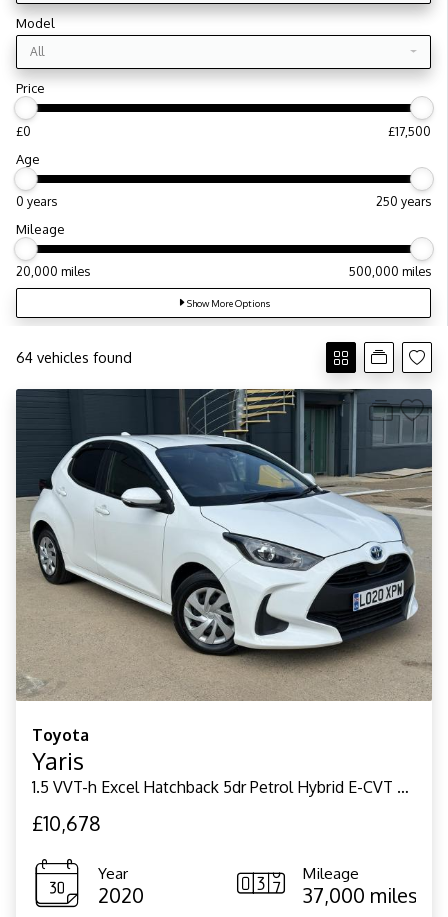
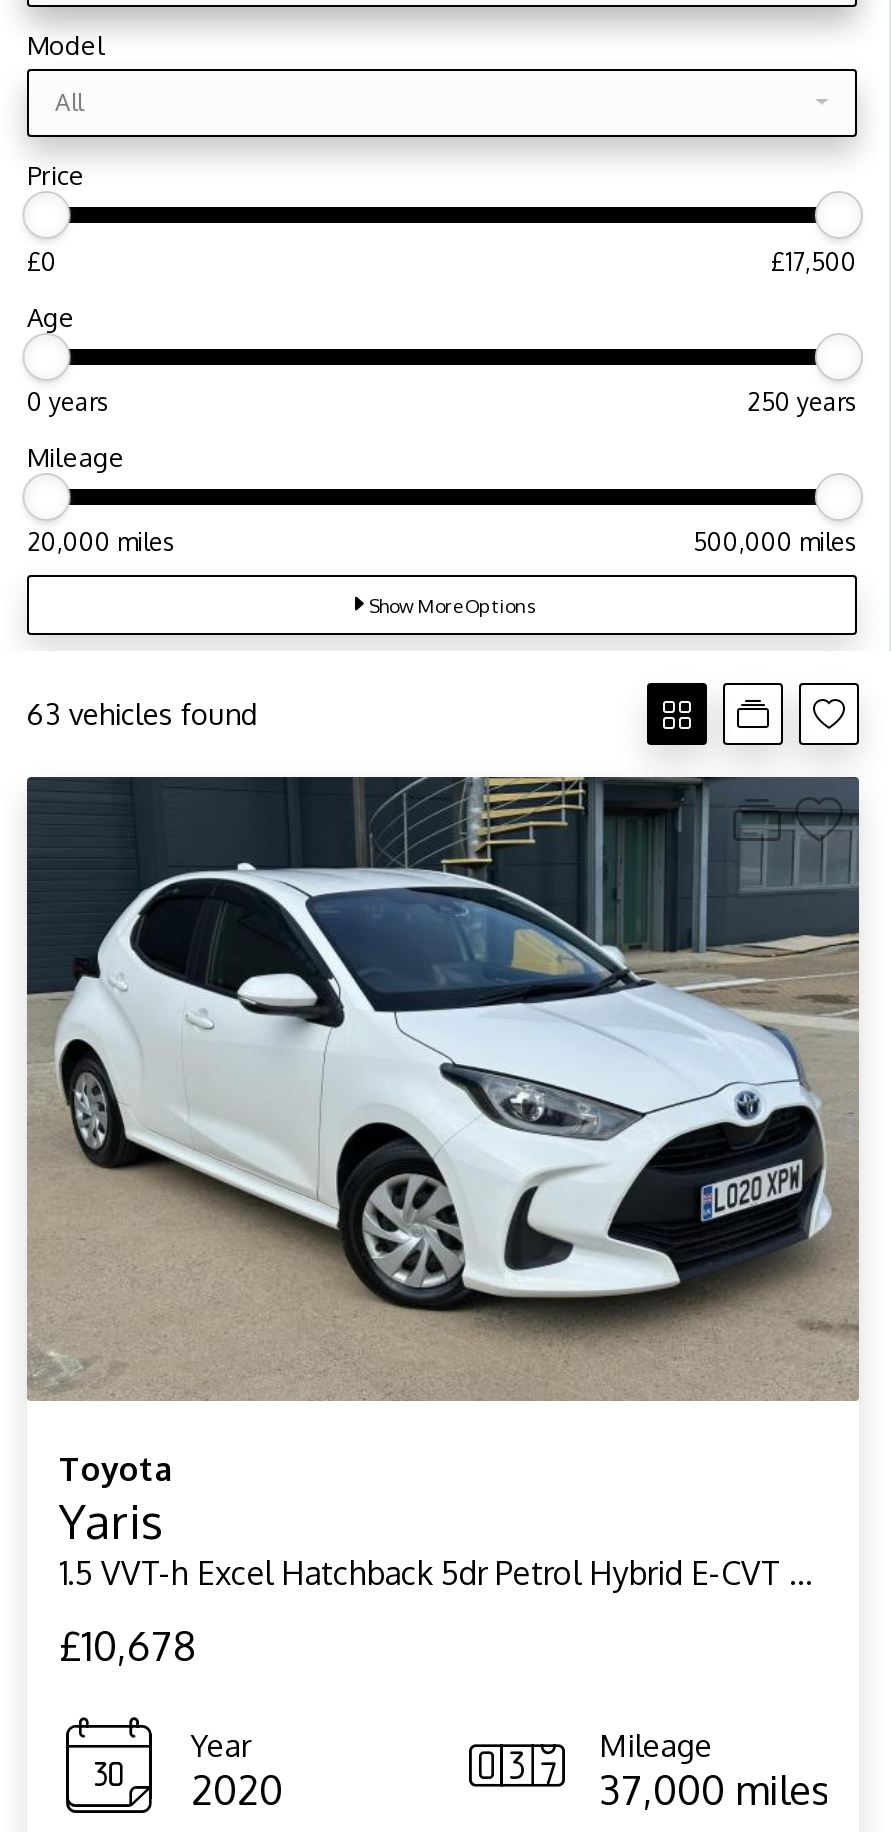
- 64 vehicles found
+ 63 vehicles found
